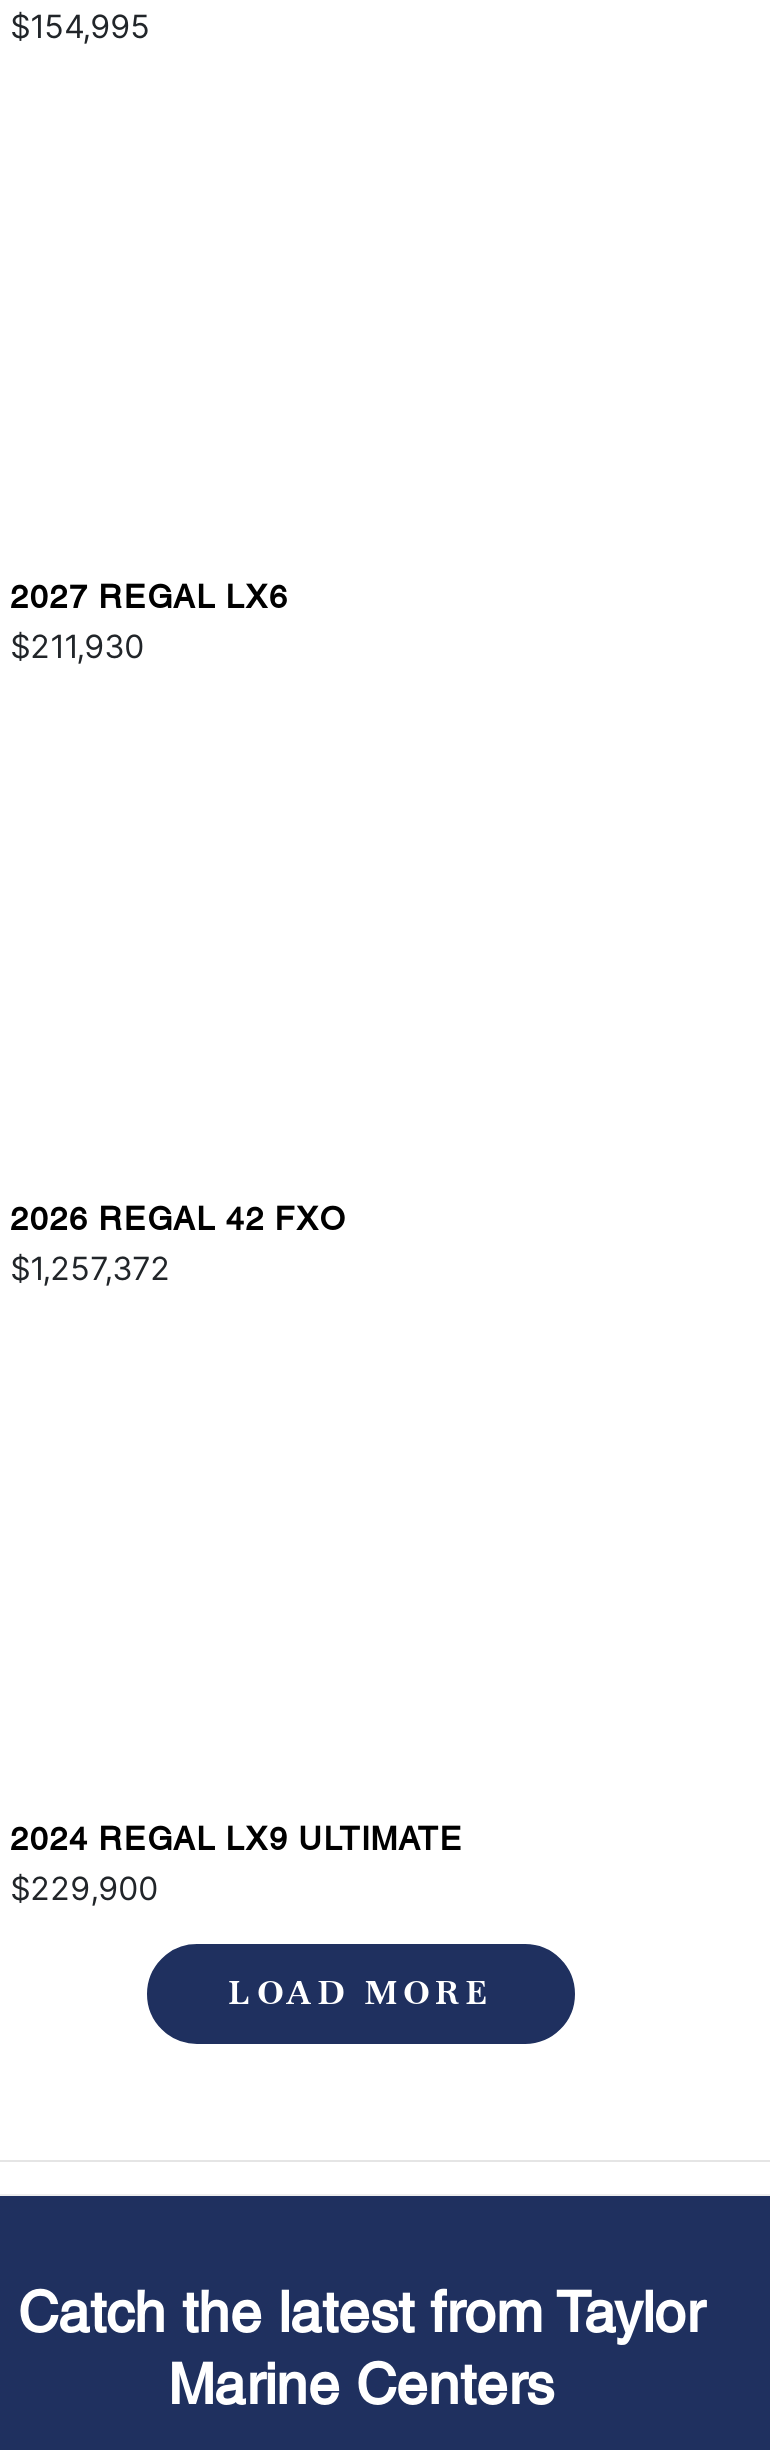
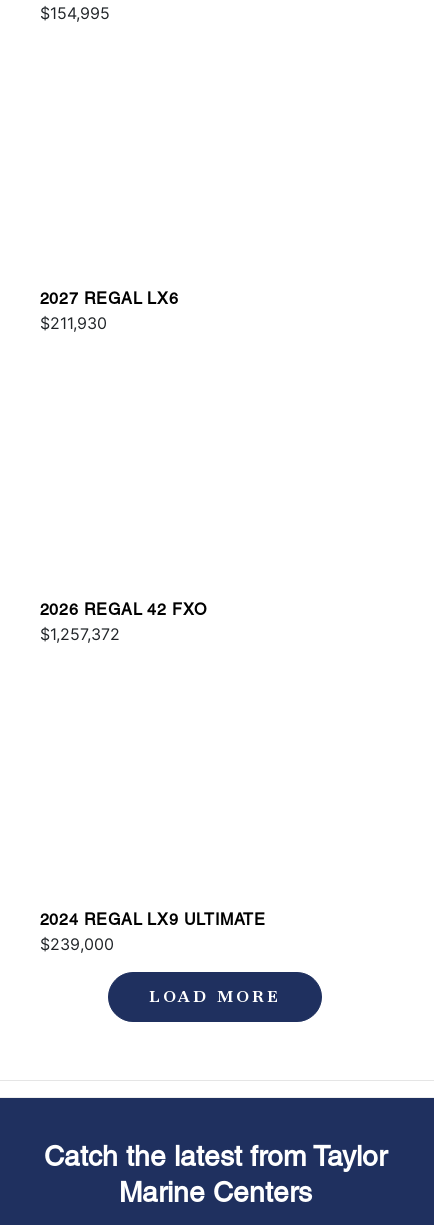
- $229,900
+ $239,000
